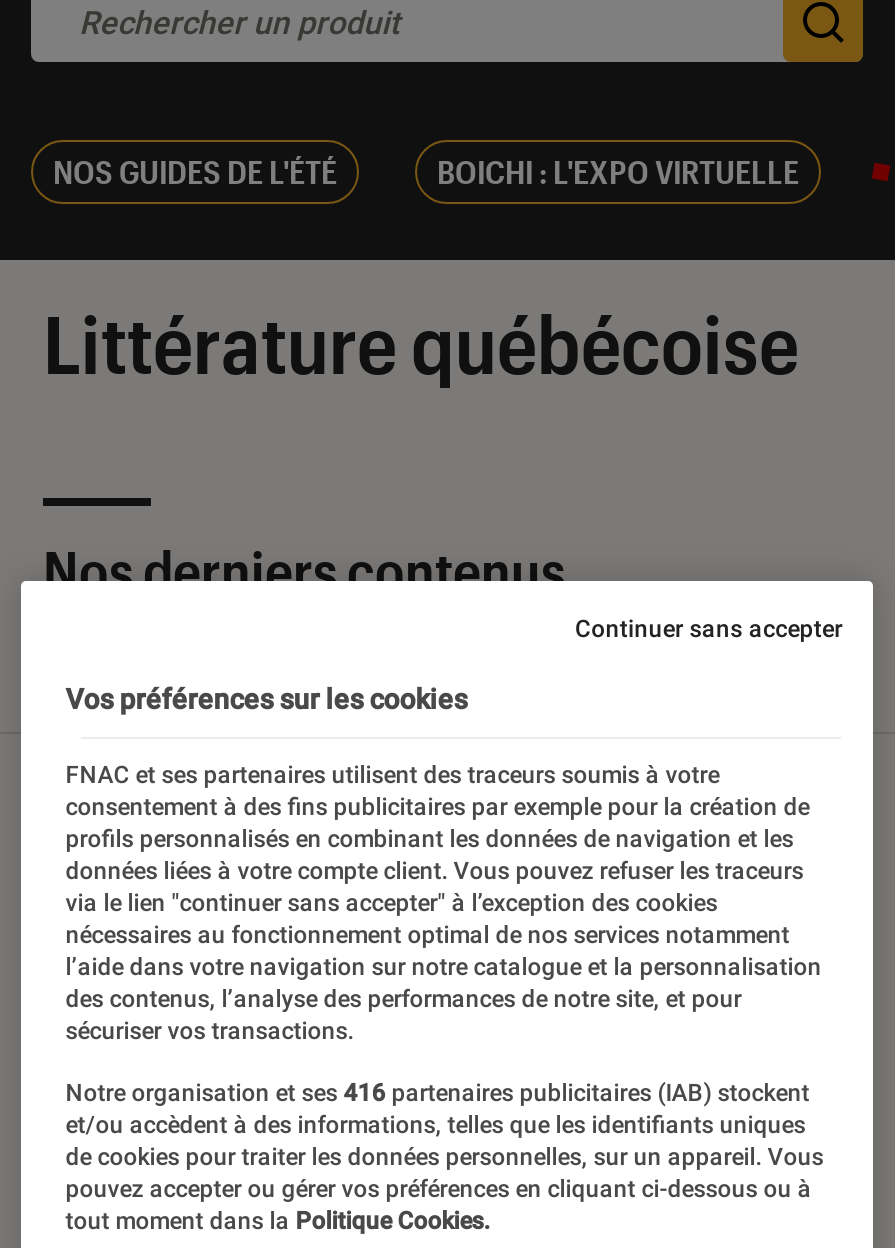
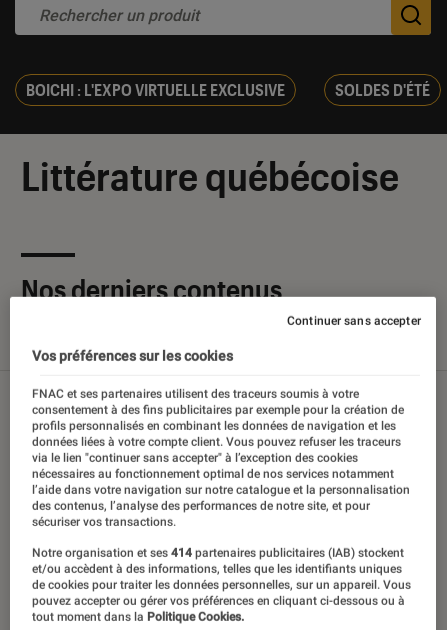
- NOS GUIDES DE L'ÉTÉ
- BOICHI : L'EXPO VIRTUELLE
+ BOICHI : L'EXPO VIRTUELLE EXCLUSIVE
+ SOLDES D'ÉTÉ

- Notre organisation et ses 416 partenaires publicitaires (IAB) stockent
+ Notre organisation et ses 414 partenaires publicitaires (IAB) stockent
